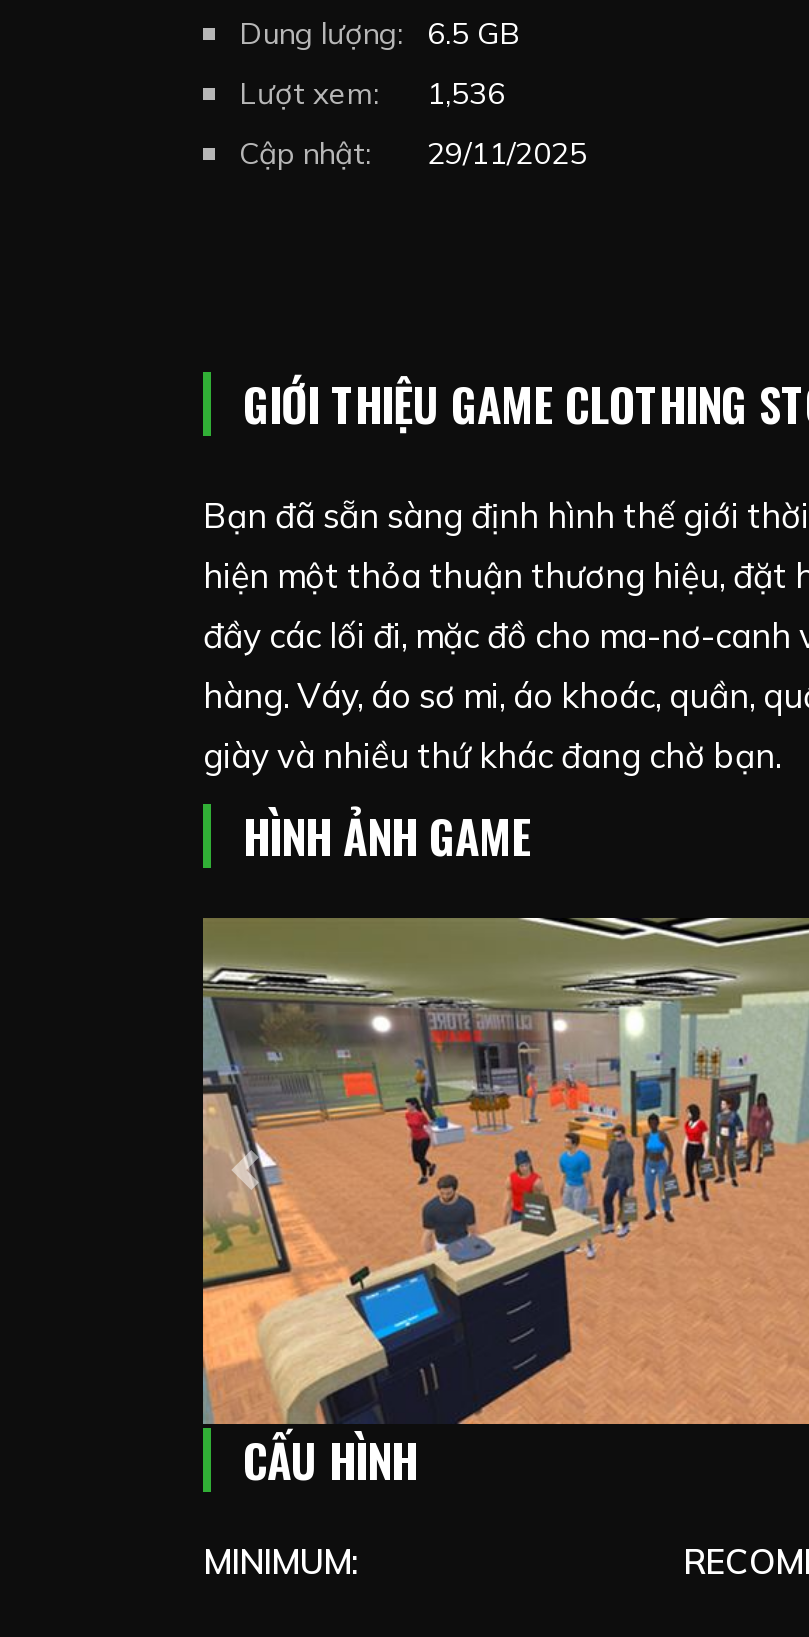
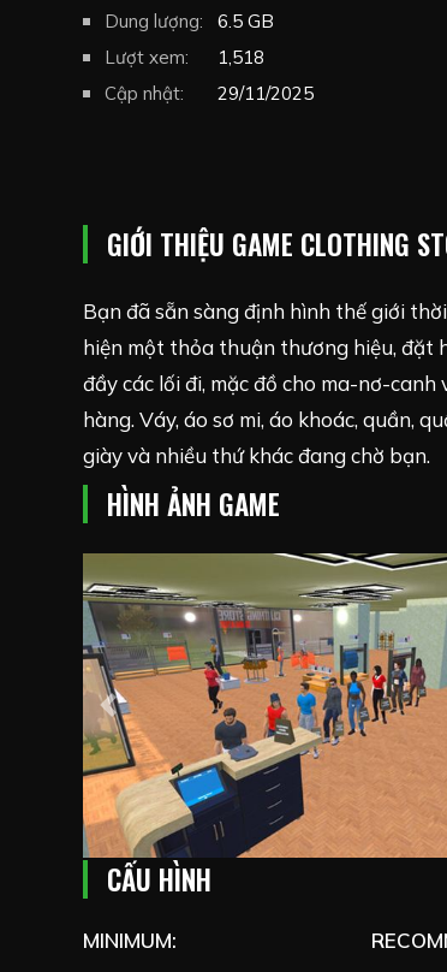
- Lượt xem: 1,536
+ Lượt xem: 1,518
